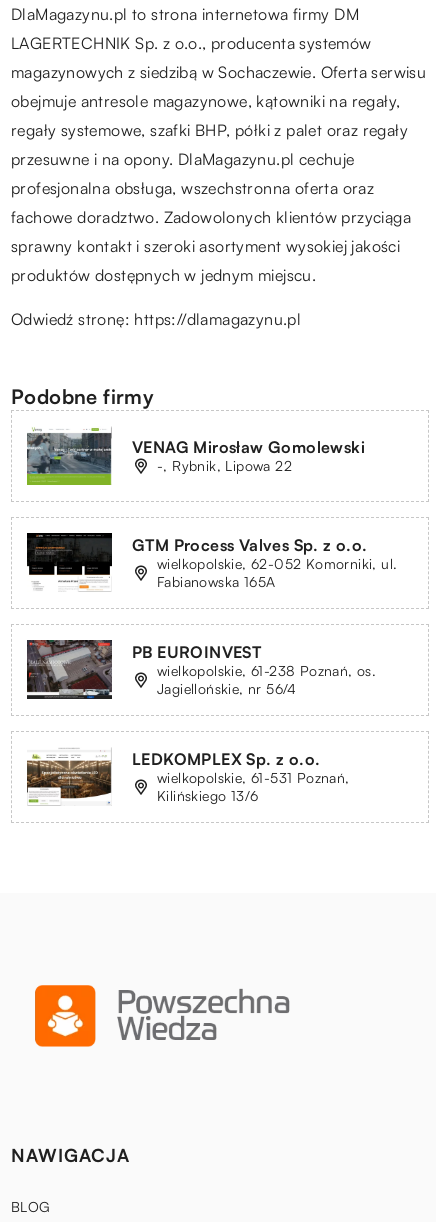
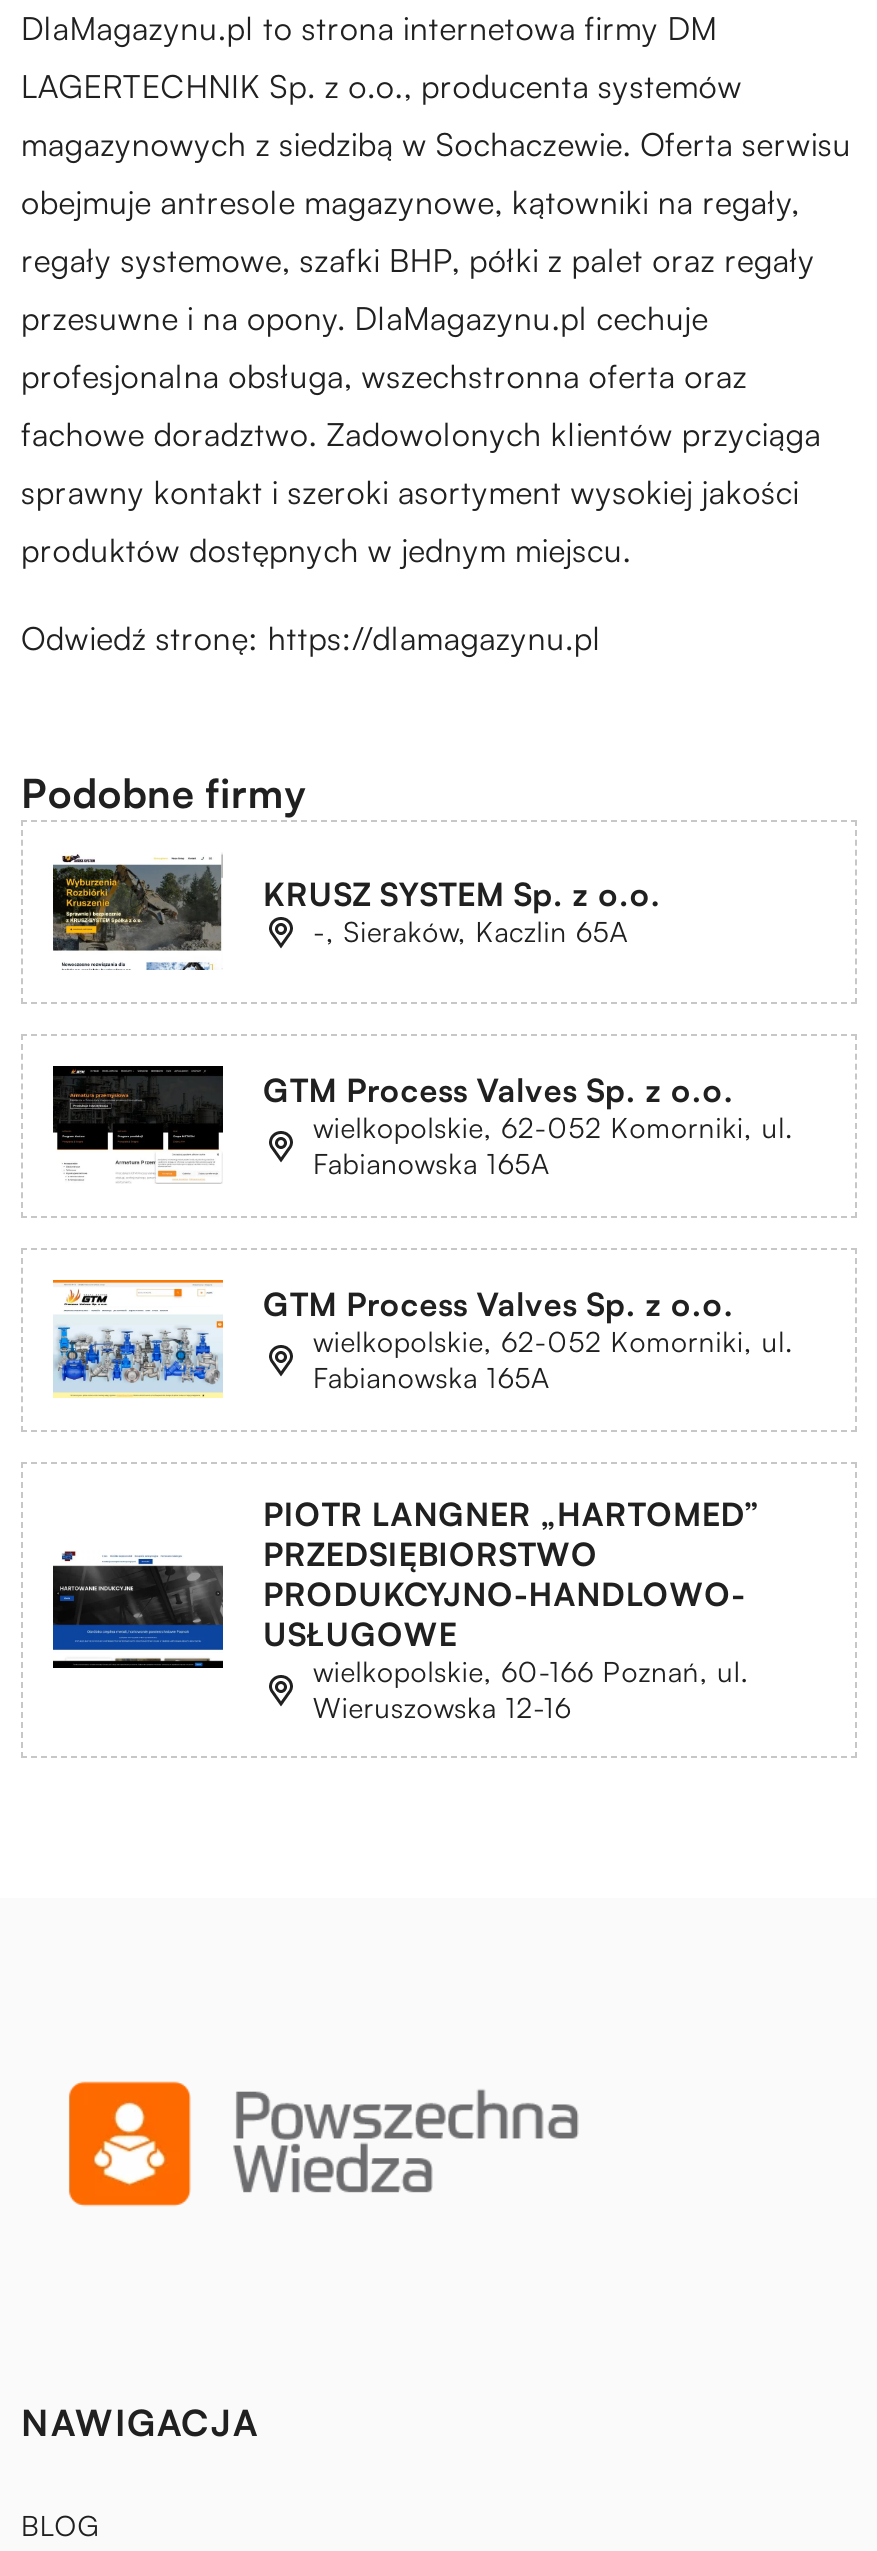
- [image]
- VENAG Mirosław Gomolewski
- -, Rybnik, Lipowa 22
+ [image]
+ KRUSZ SYSTEM Sp. z o.o.
+ -, Sieraków, Kaczlin 65A

- [image]
- PB EUROINVEST
- wielkopolskie, 61-238 Poznań, os.
- Jagiellońskie, nr 56/4
+ [image]
+ GTM Process Valves Sp. z o.o.
+ wielkopolskie, 62-052 Komorniki, ul.
+ Fabianowska 165A

- [image]
- LEDKOMPLEX Sp. z o.o.
- wielkopolskie, 61-531 Poznań,
- Kilińskiego 13/6
+ [image]
+ PIOTR LANGNER „HARTOMED”
+ PRZEDSIĘBIORSTWO
+ PRODUKCYJNO-HANDLOWO-
+ USŁUGOWE
+ wielkopolskie, 60-166 Poznań, ul.
+ Wieruszowska 12-16
